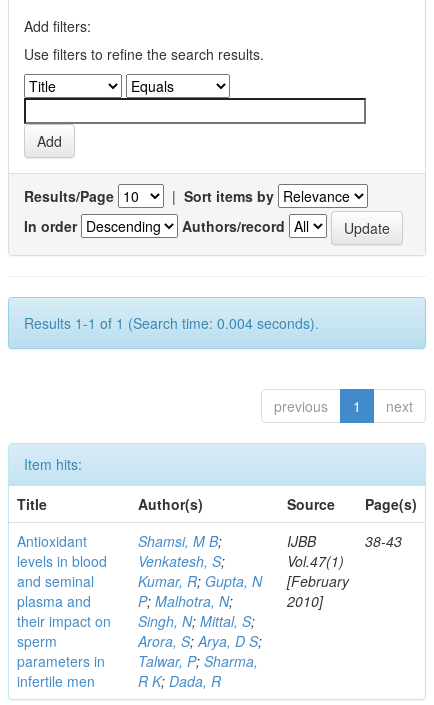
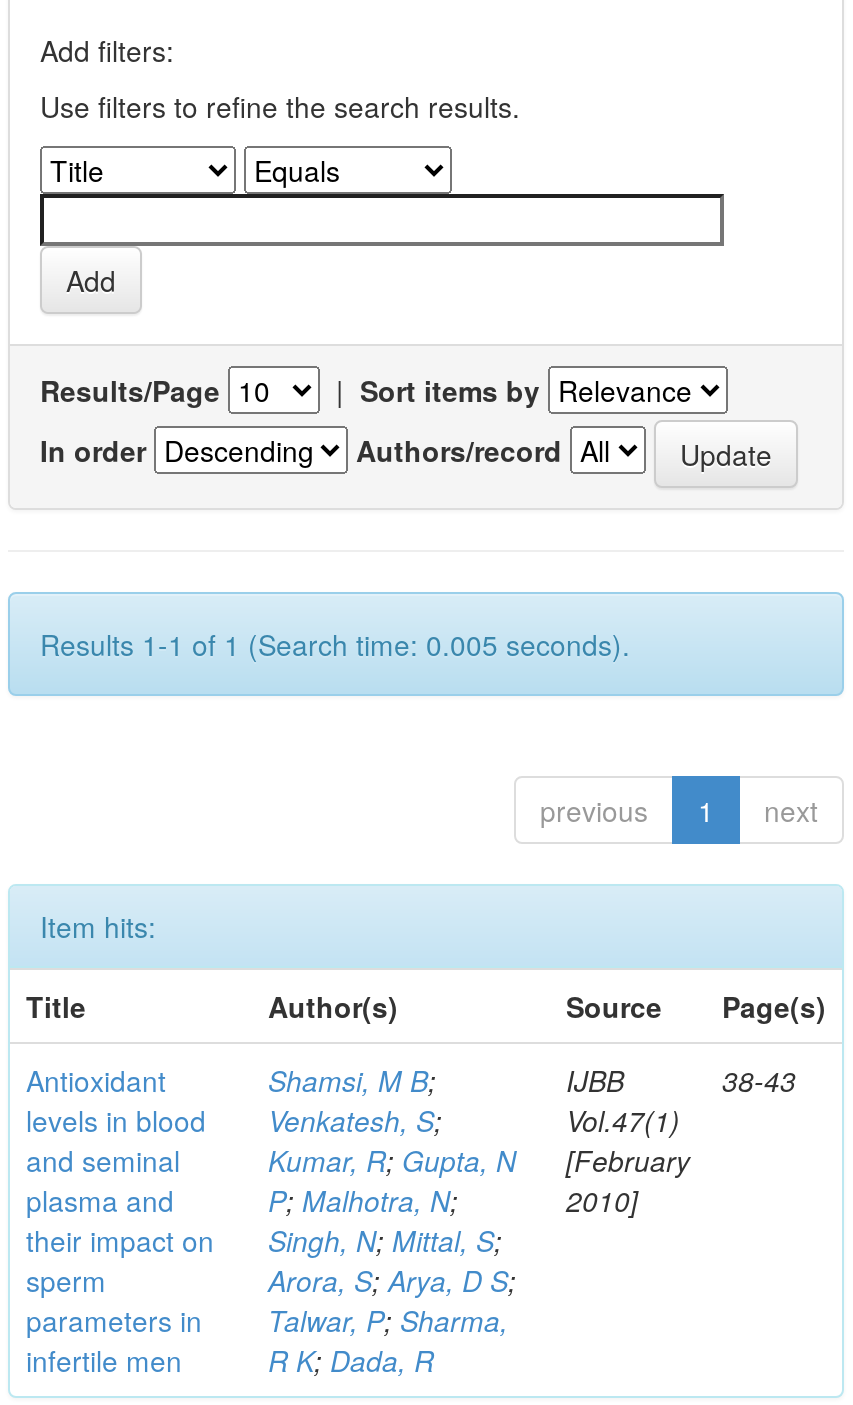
- Results 1-1 of 1 (Search time: 0.004 seconds).
+ Results 1-1 of 1 (Search time: 0.005 seconds).
